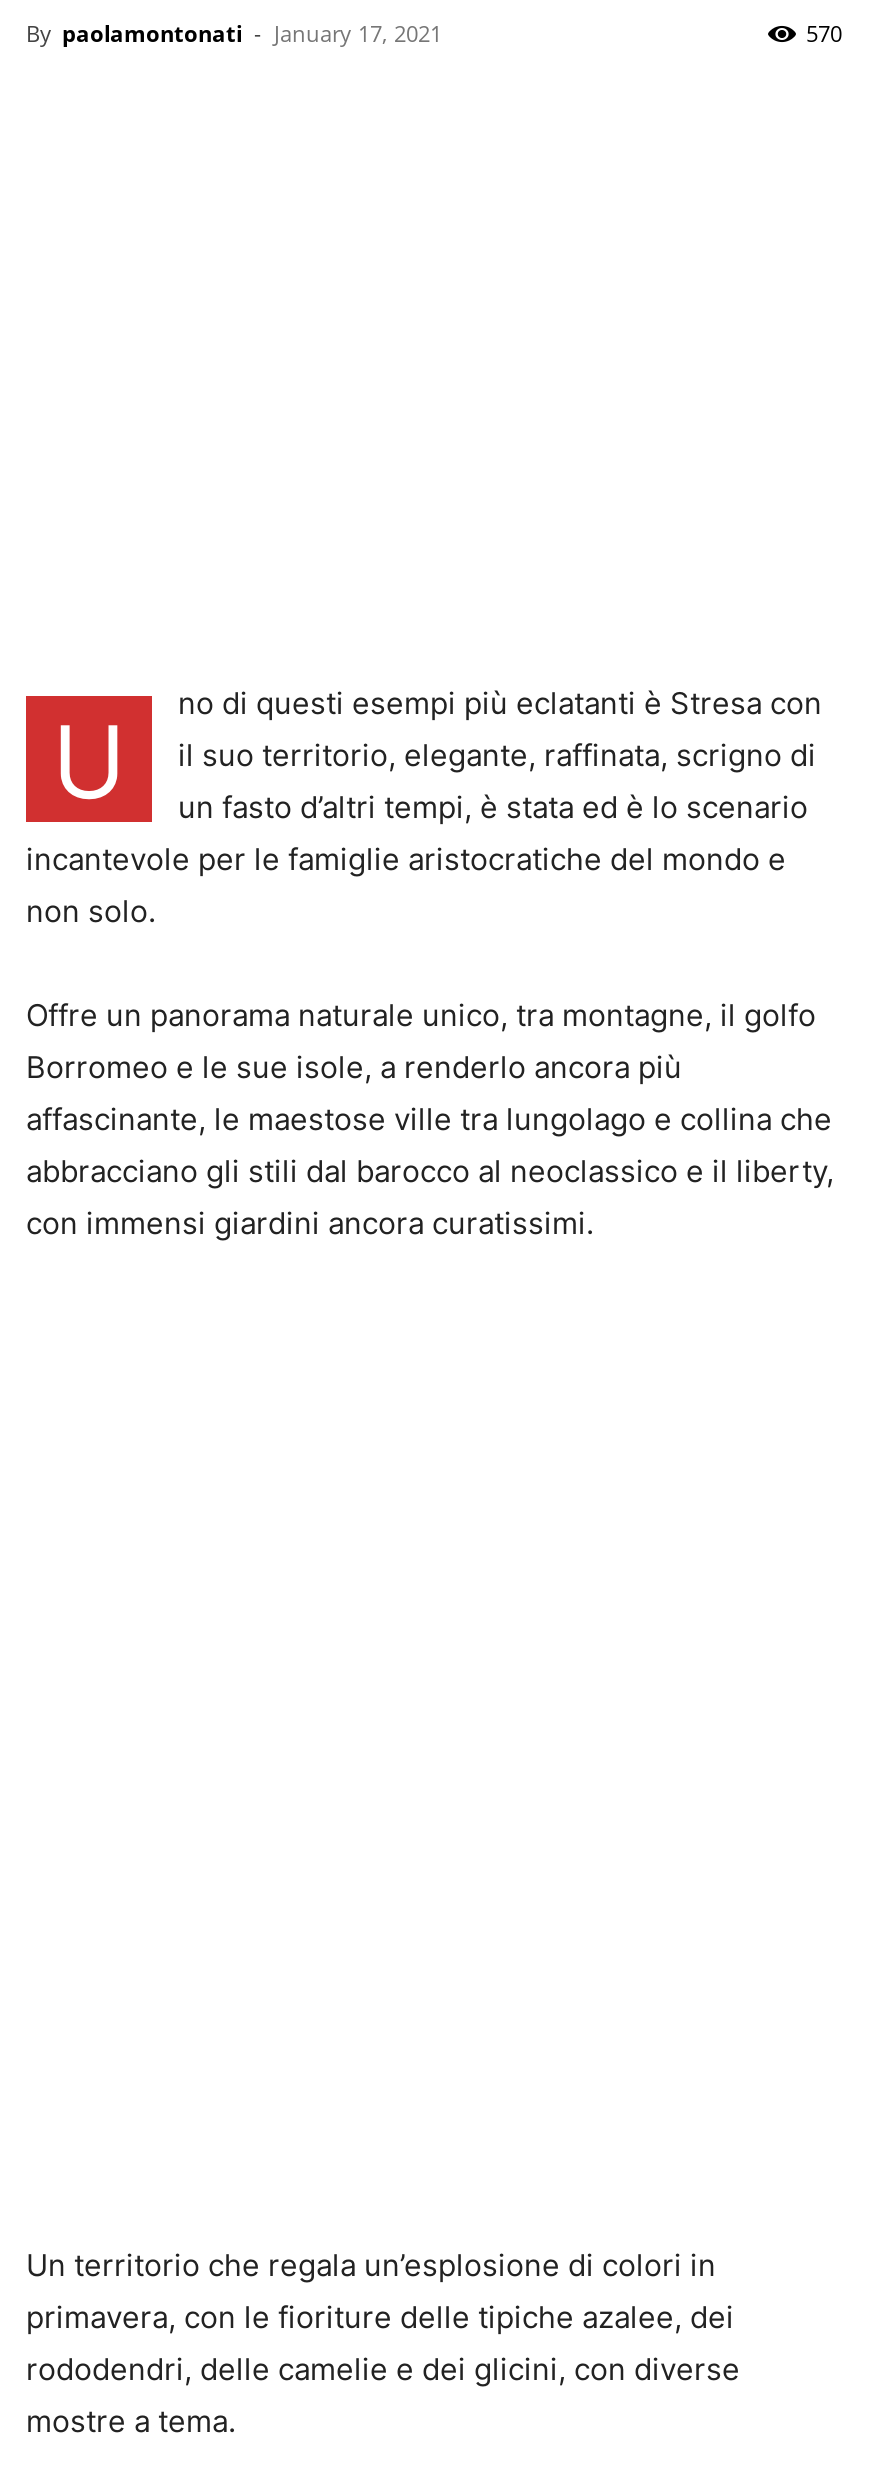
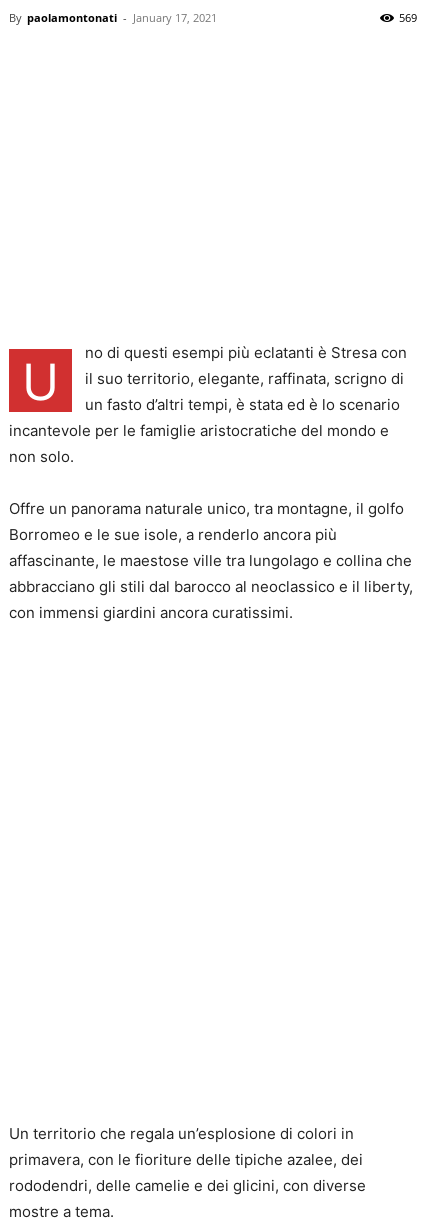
- 570
+ 569
